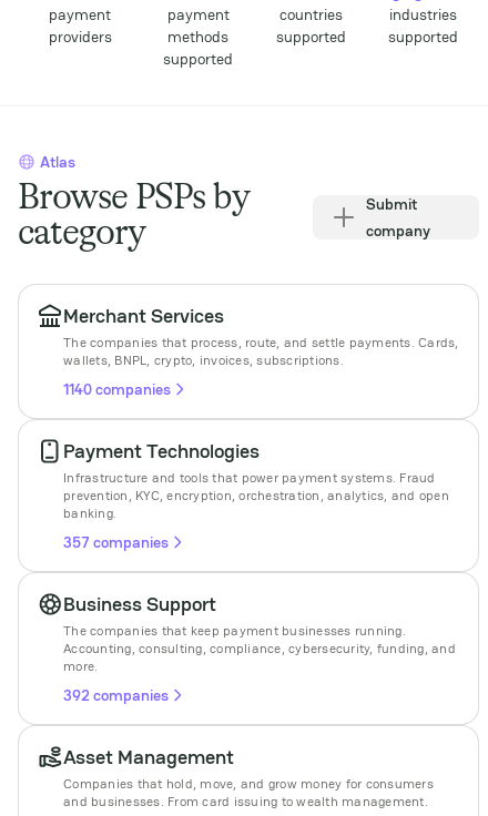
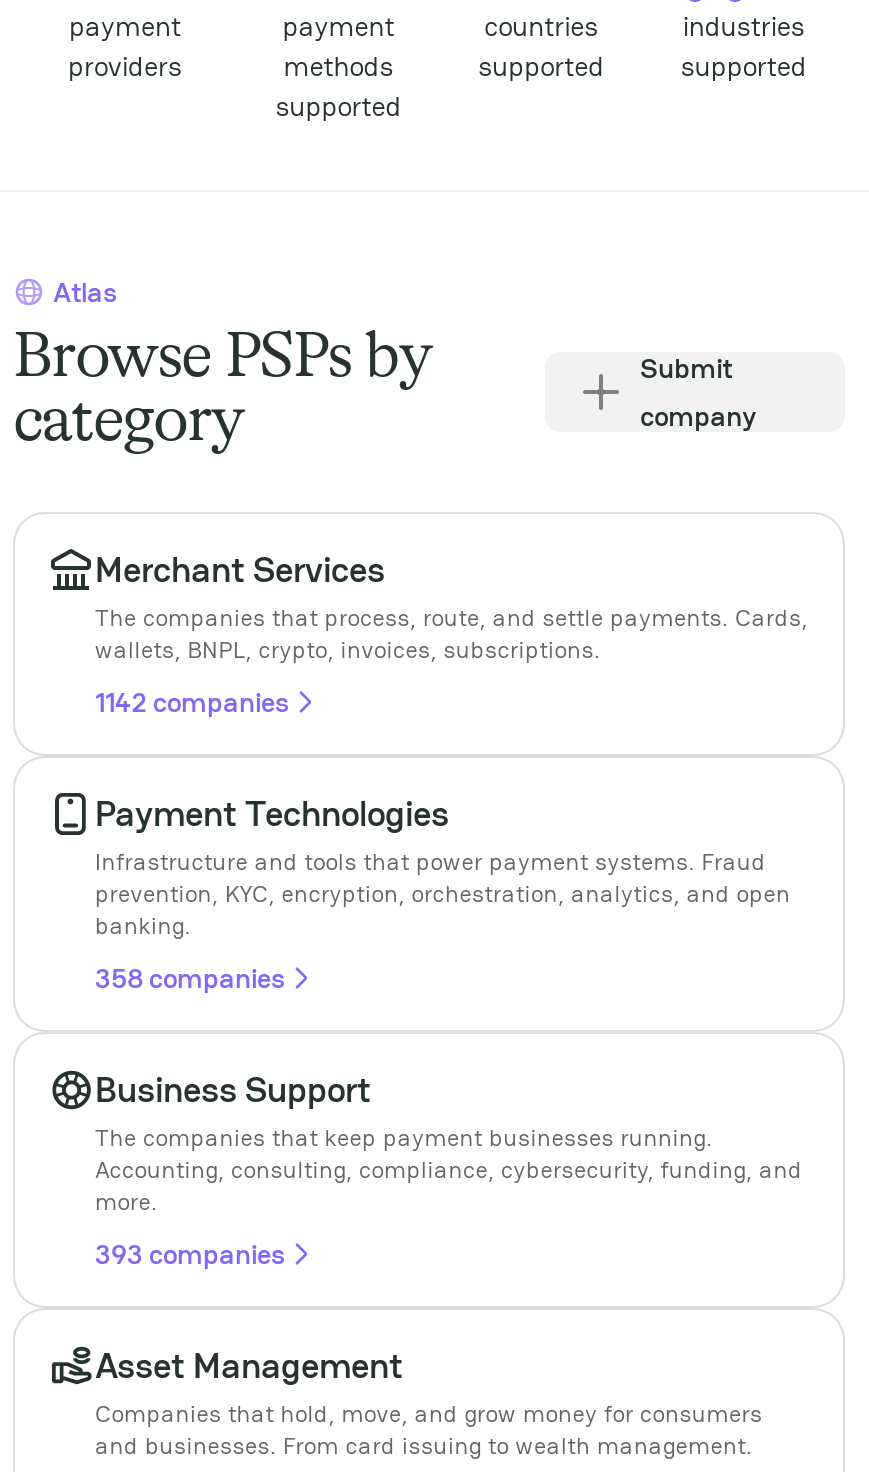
- 1140 companies
+ 1142 companies

- 357 companies
+ 358 companies

- 392 companies
+ 393 companies
